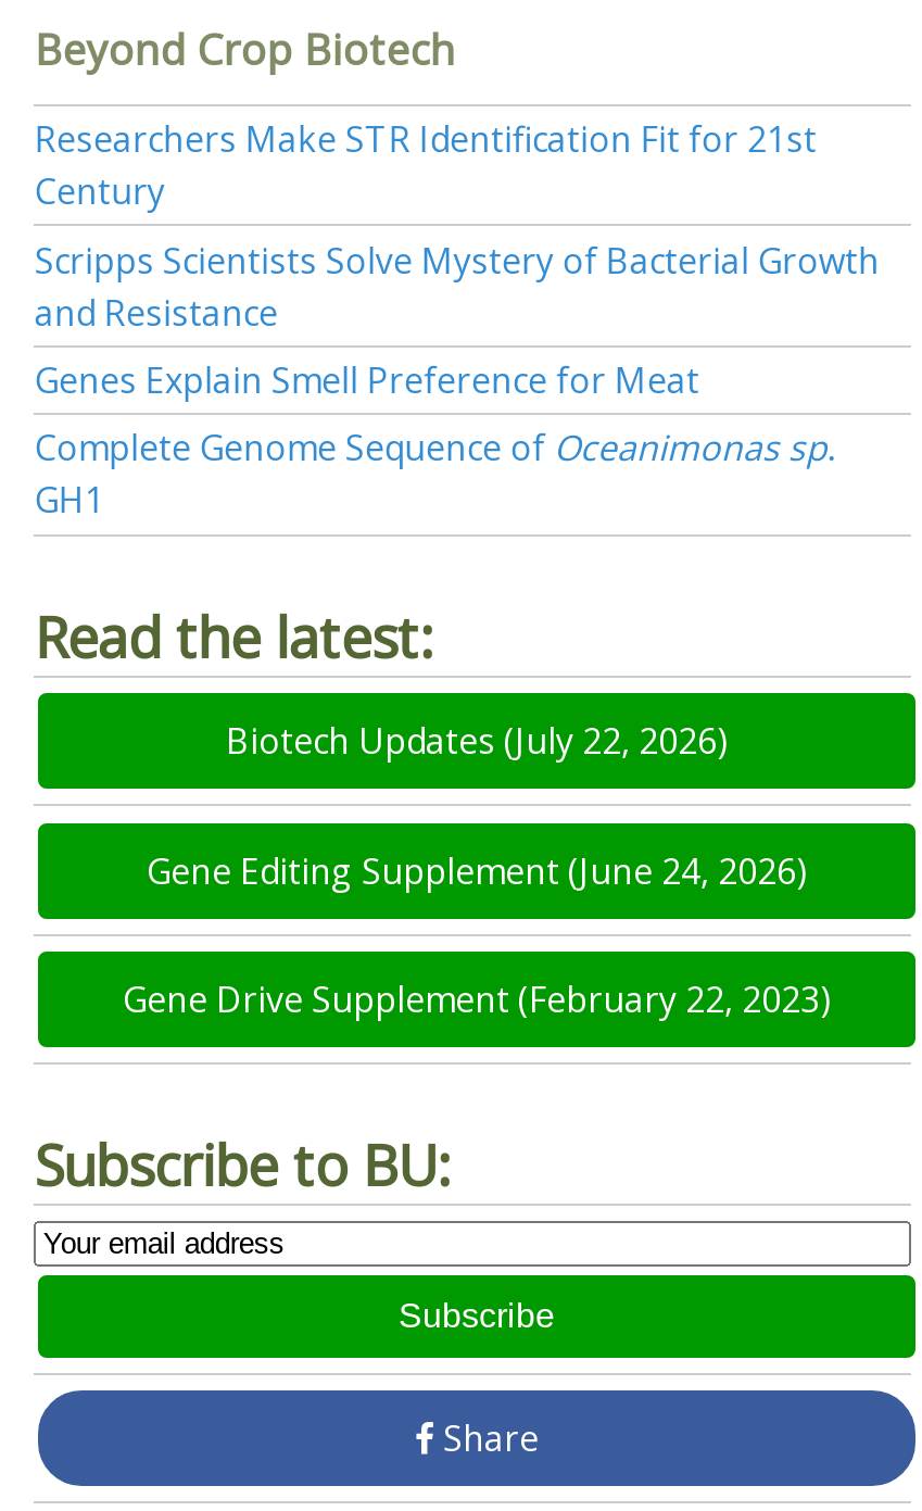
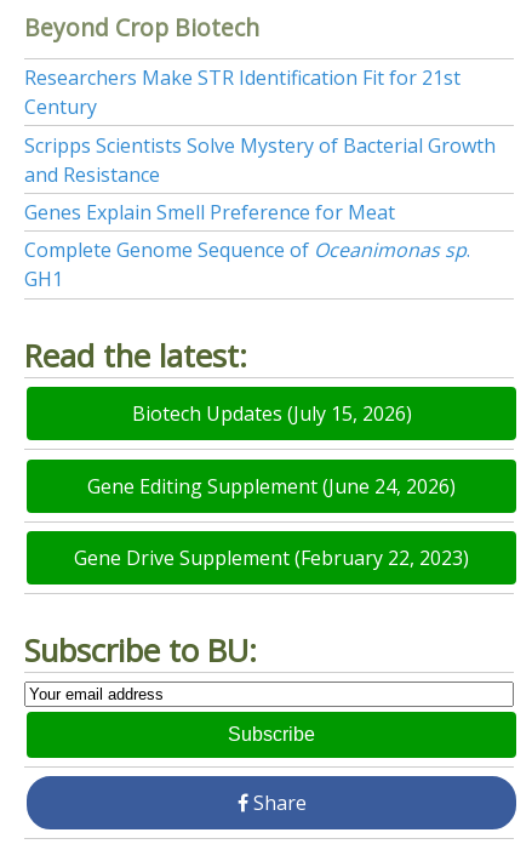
- Biotech Updates (July 22, 2026)
+ Biotech Updates (July 15, 2026)
